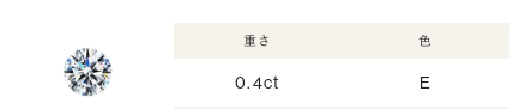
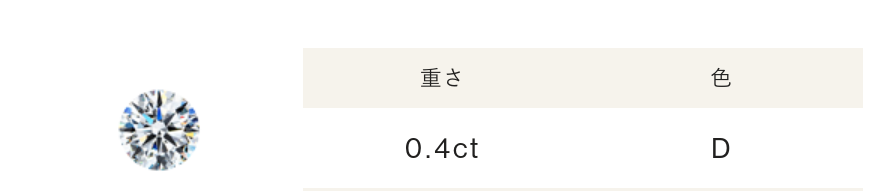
- E
+ D
